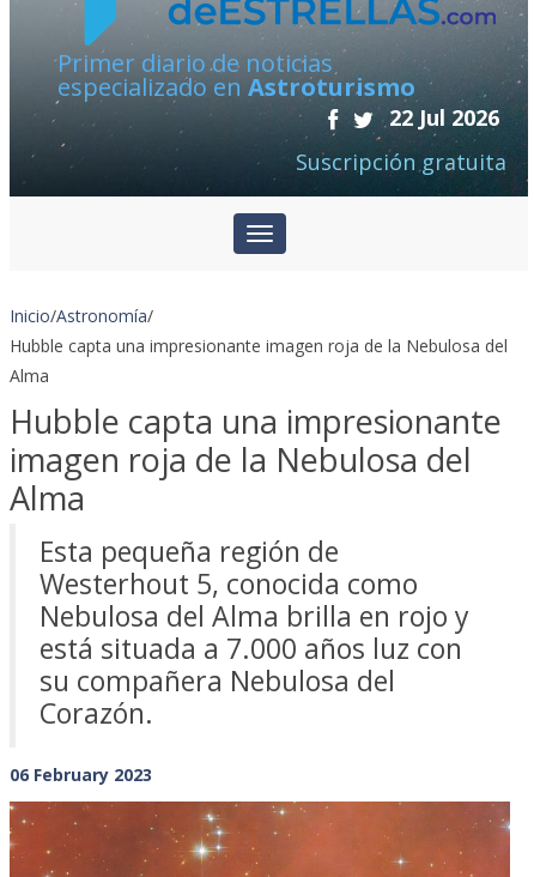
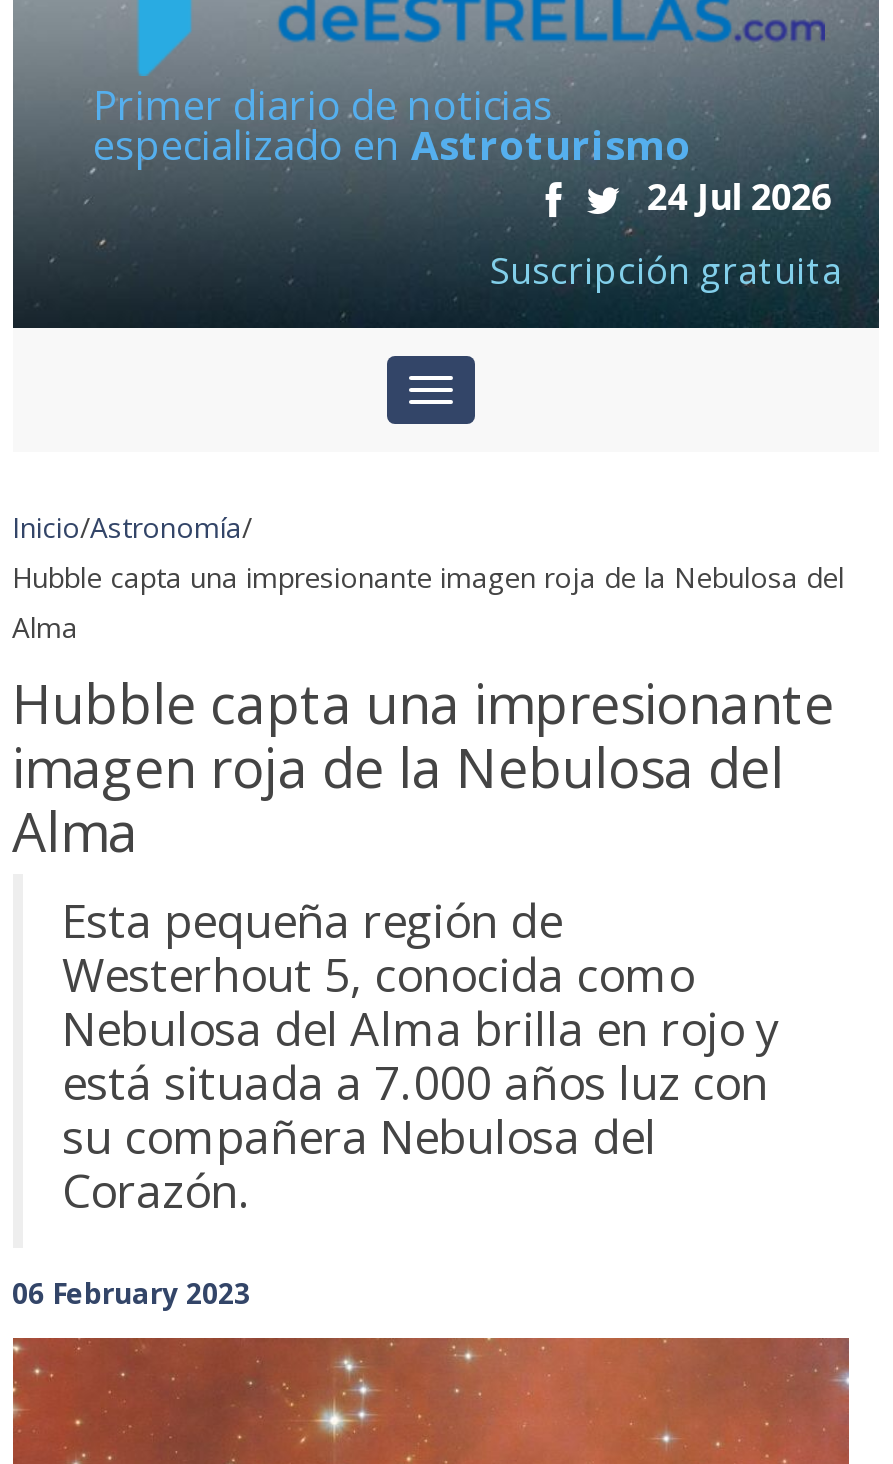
- 22 Jul 2026
+ 24 Jul 2026
